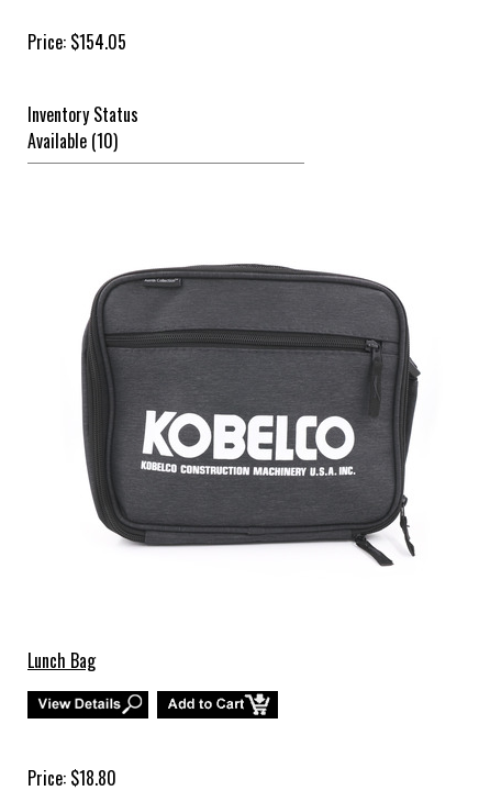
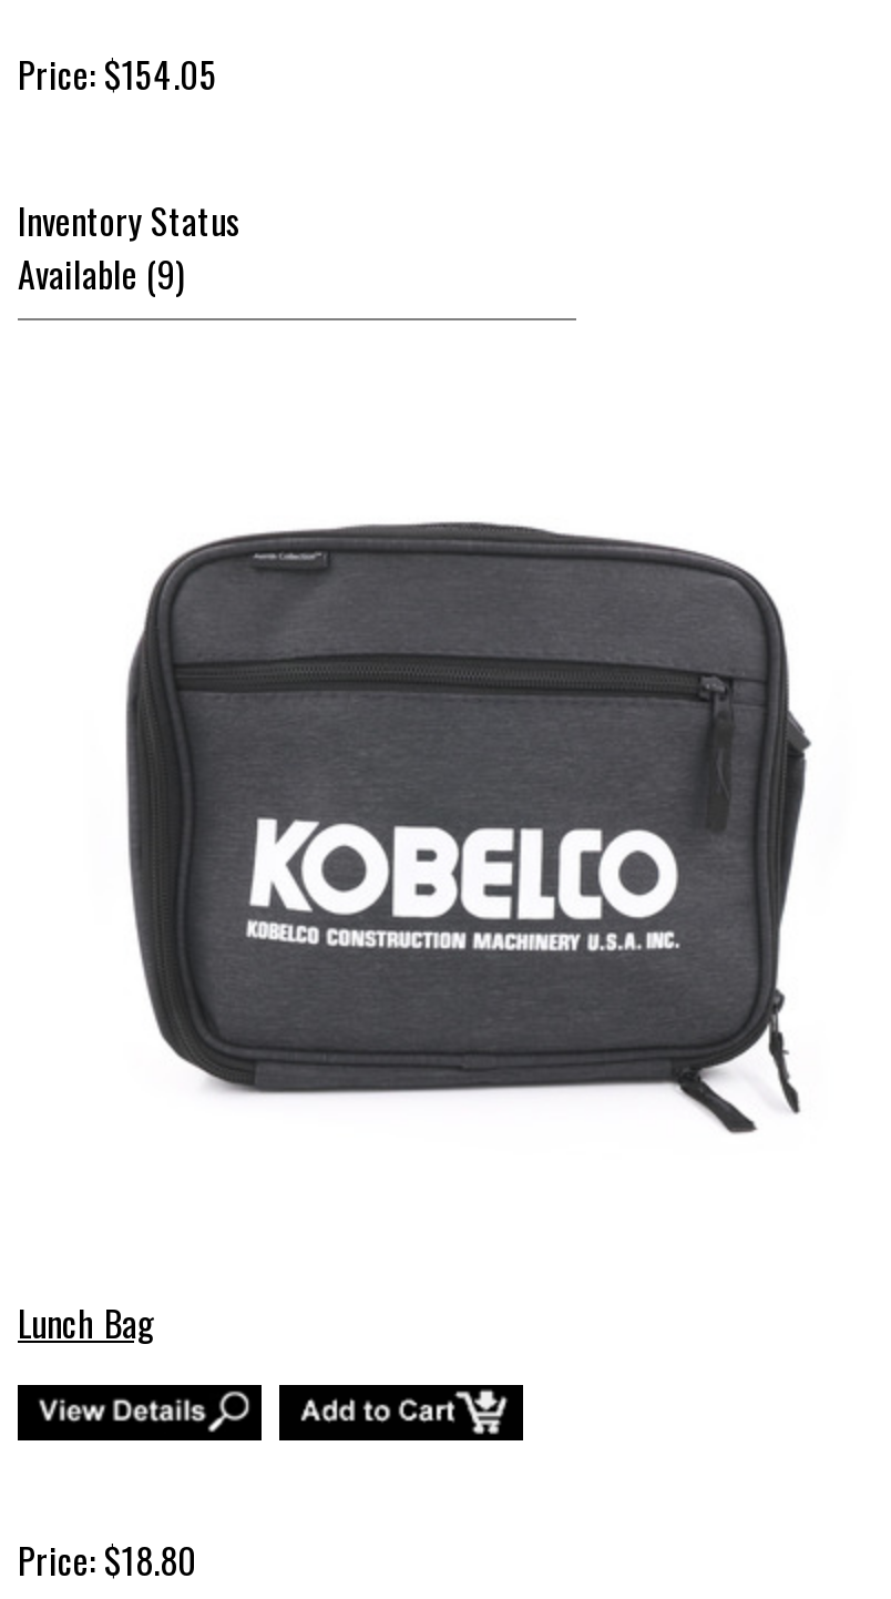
- Available (10)
+ Available (9)
